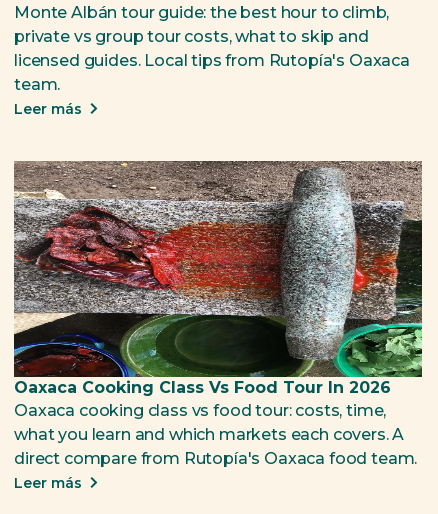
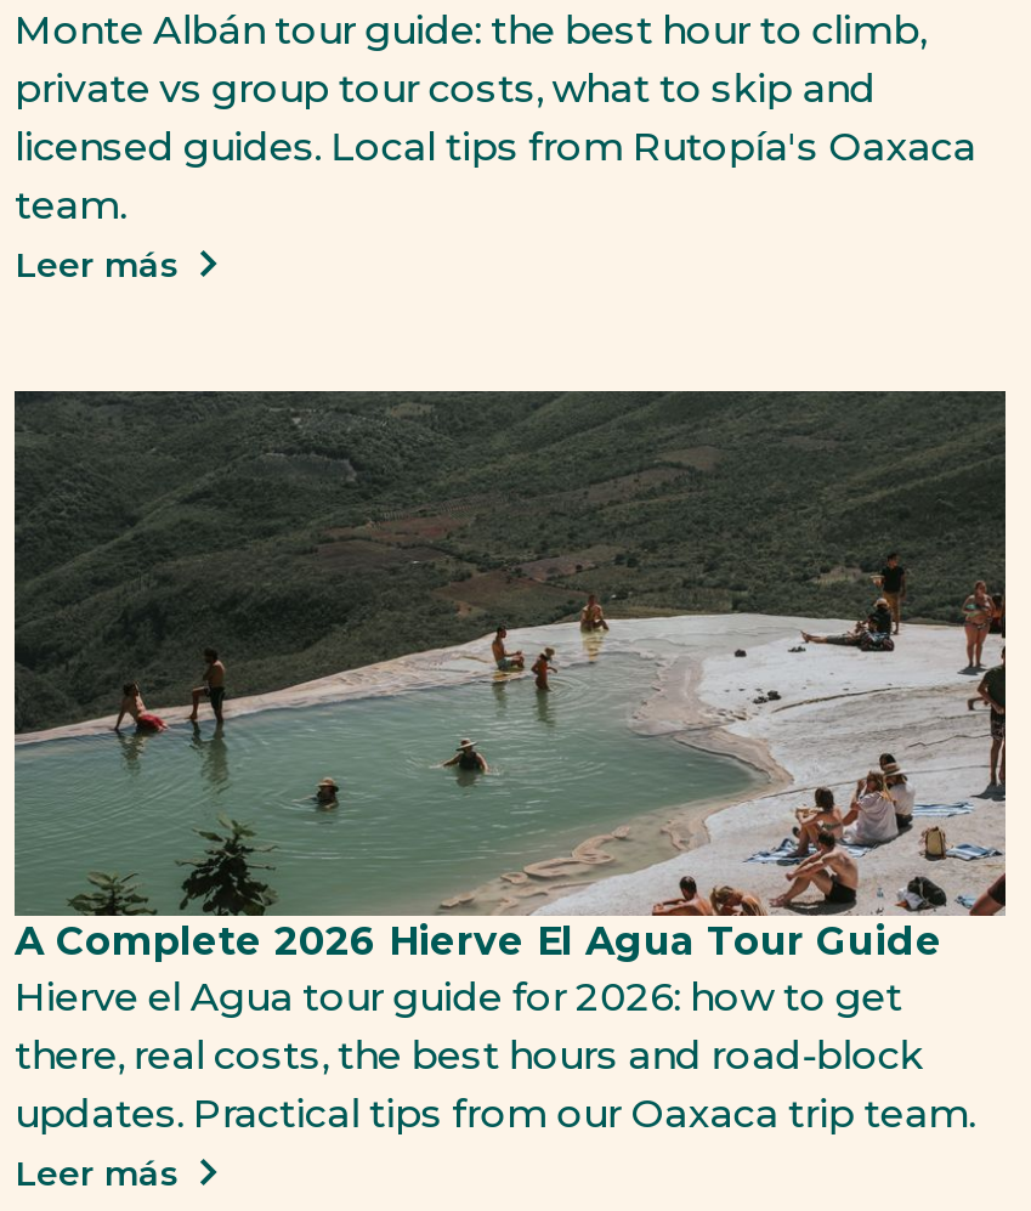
- [image]
- Oaxaca Cooking Class Vs Food Tour In 2026
- Oaxaca cooking class vs food tour: costs, time,
- what you learn and which markets each covers. A
- direct compare from Rutopía's Oaxaca food team.
+ [image]
+ A Complete 2026 Hierve El Agua Tour Guide
+ Hierve el Agua tour guide for 2026: how to get
+ there, real costs, the best hours and road-block
+ updates. Practical tips from our Oaxaca trip team.
